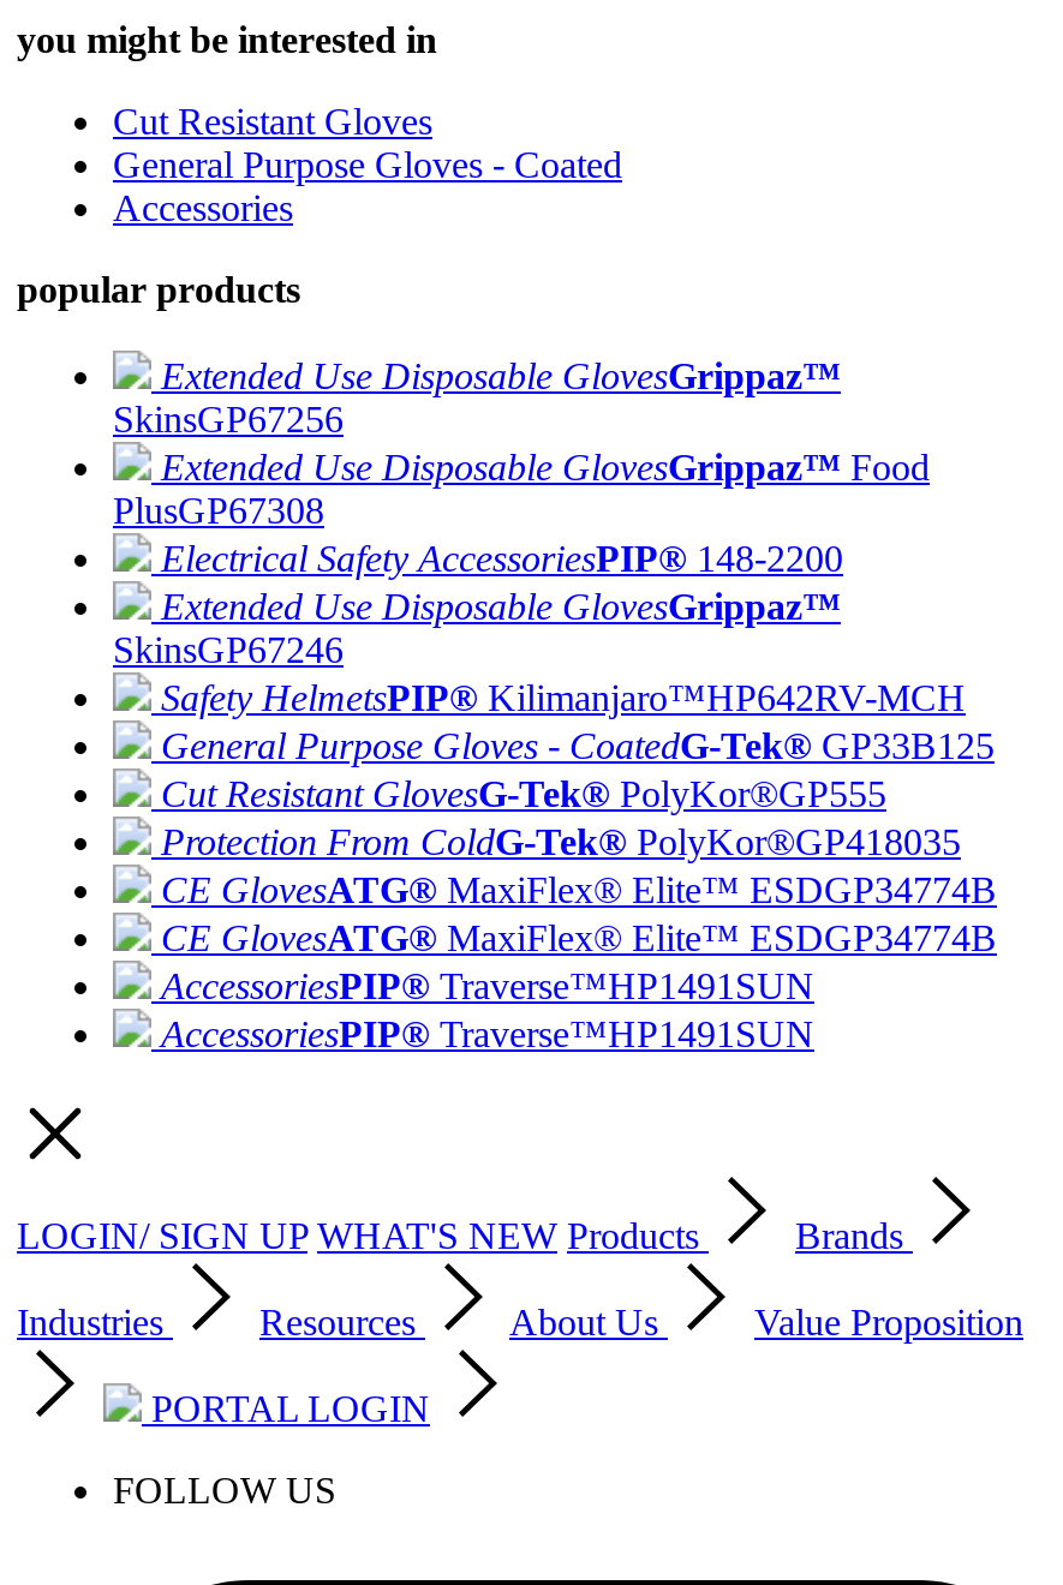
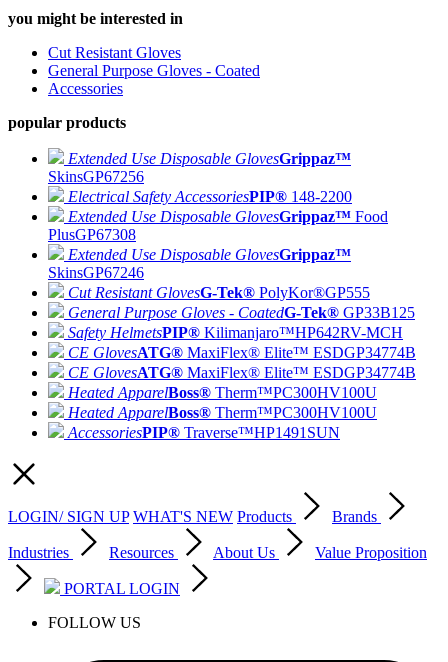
moved down: Extended Use Disposable GlovesGrippaz™ Food | PlusGP67308

moved up: Electrical Safety AccessoriesPIP® 148-2200

moved down: General Purpose Gloves - CoatedG-Tek® GP33B125 | Safety HelmetsPIP® Kilimanjaro™HP642RV-MCH

moved up: Cut Resistant GlovesG-Tek® PolyKor®GP555

- Protection From ColdG-Tek® PolyKor®GP418035

moved up: CE GlovesATG® MaxiFlex® Elite™ ESDGP34774B | CE GlovesATG® MaxiFlex® Elite™ ESDGP34774B

- AccessoriesPIP® Traverse™HP1491SUN
+ Heated ApparelBoss® Therm™PC300HV100U
+ Heated ApparelBoss® Therm™PC300HV100U
